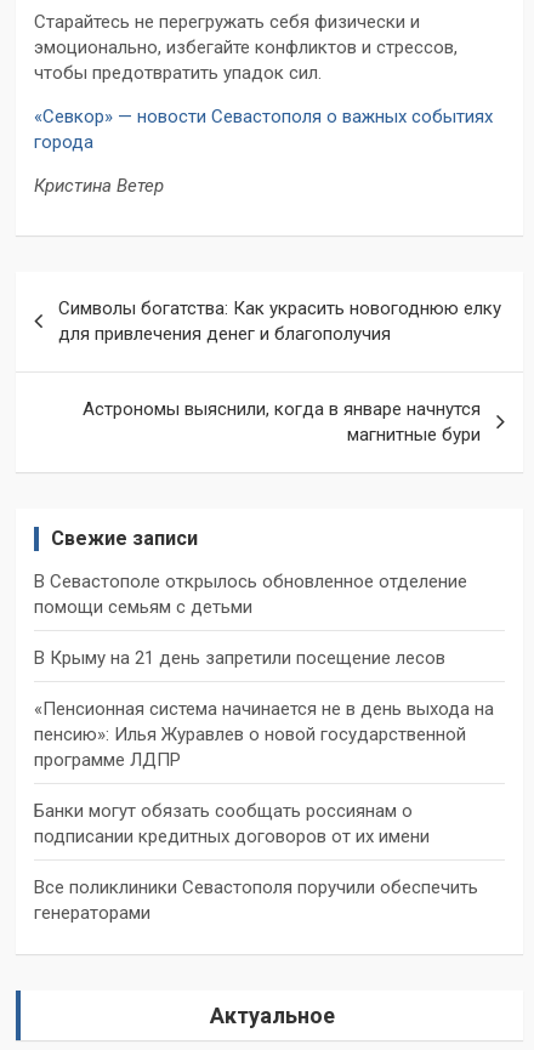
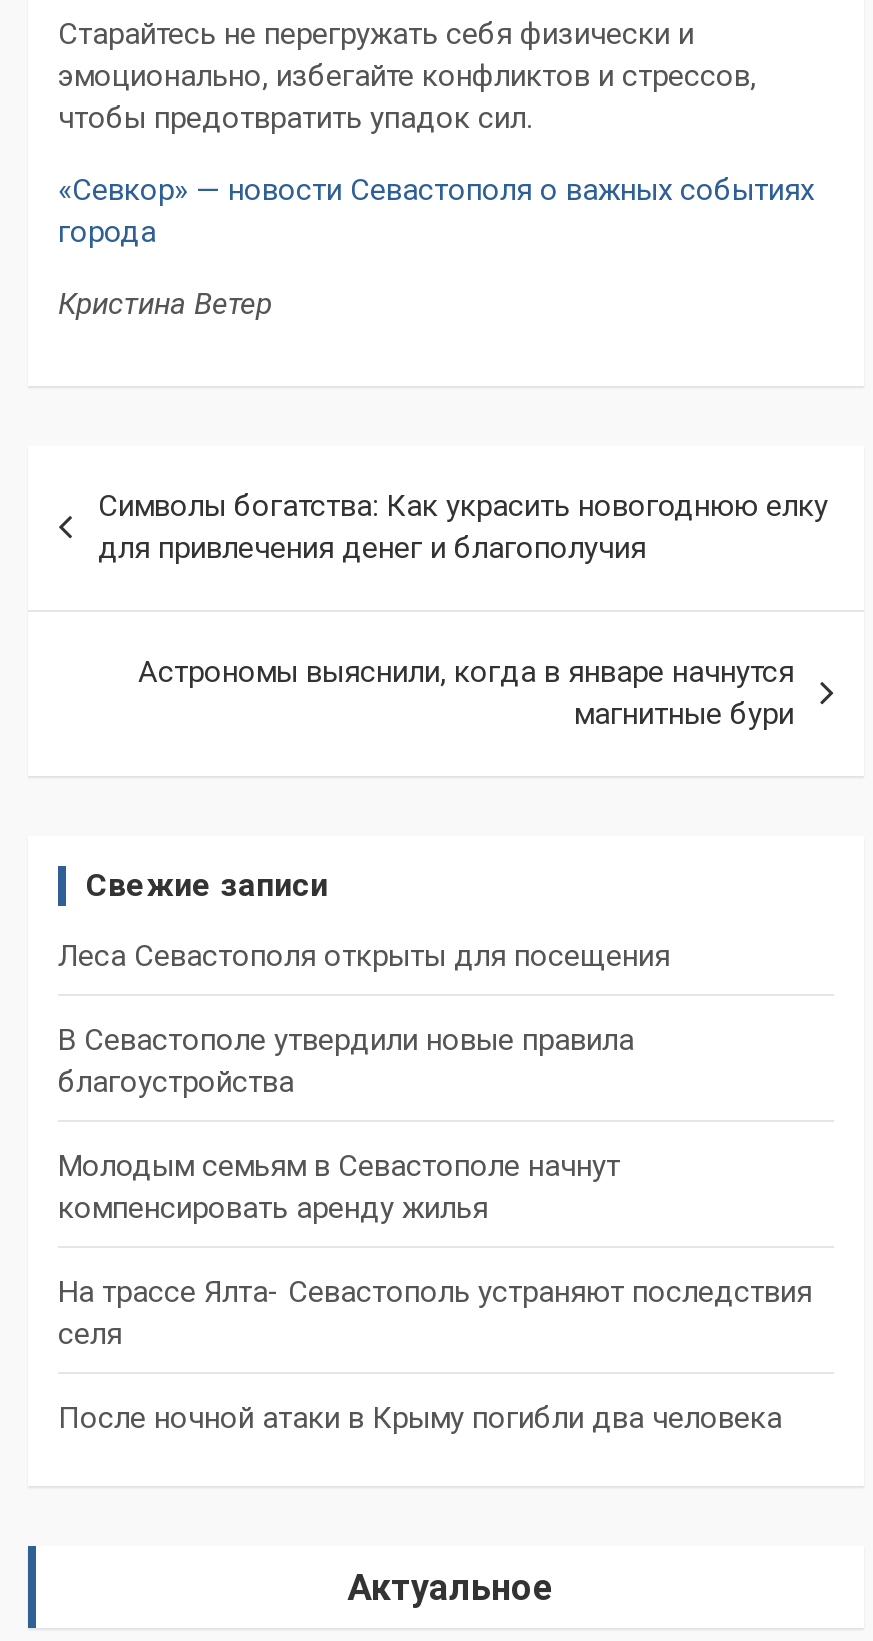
- В Севастополе открылось обновленное отделение
- помощи семьям с детьми
+ Леса Севастополя открыты для посещения

- В Крыму на 21 день запретили посещение лесов
+ В Севастополе утвердили новые правила
+ благоустройства

- «Пенсионная система начинается не в день выхода на
- пенсию»: Илья Журавлев о новой государственной
- программе ЛДПР
+ Молодым семьям в Севастополе начнут
+ компенсировать аренду жилья

- Банки могут обязать сообщать россиянам о
- подписании кредитных договоров от их имени
+ На трассе Ялта- Севастополь устраняют последствия
+ селя

- Все поликлиники Севастополя поручили обеспечить
- генераторами
+ После ночной атаки в Крыму погибли два человека
